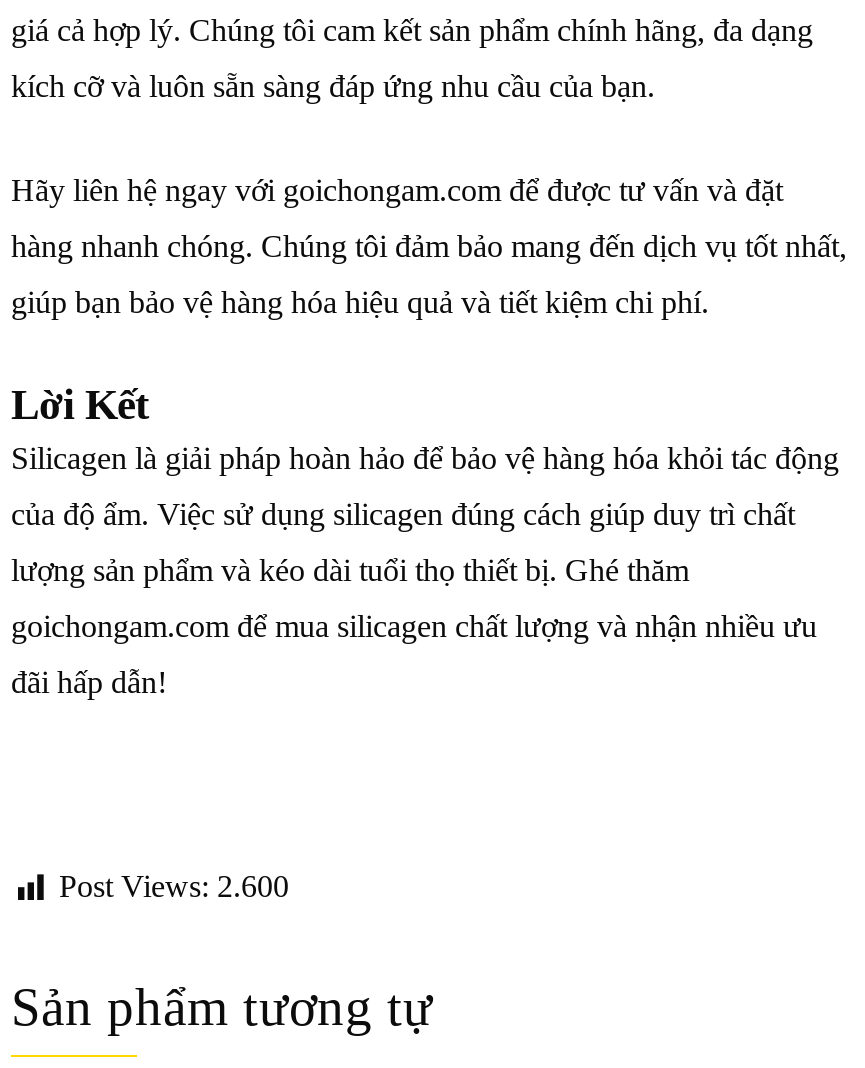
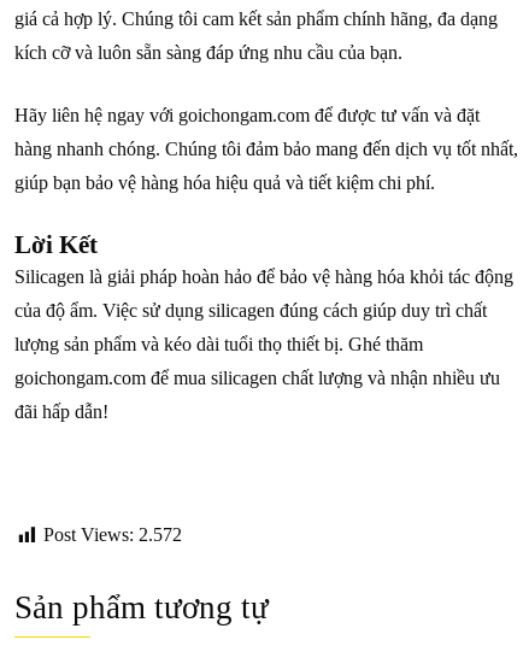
- Post Views: 2.600
+ Post Views: 2.572
